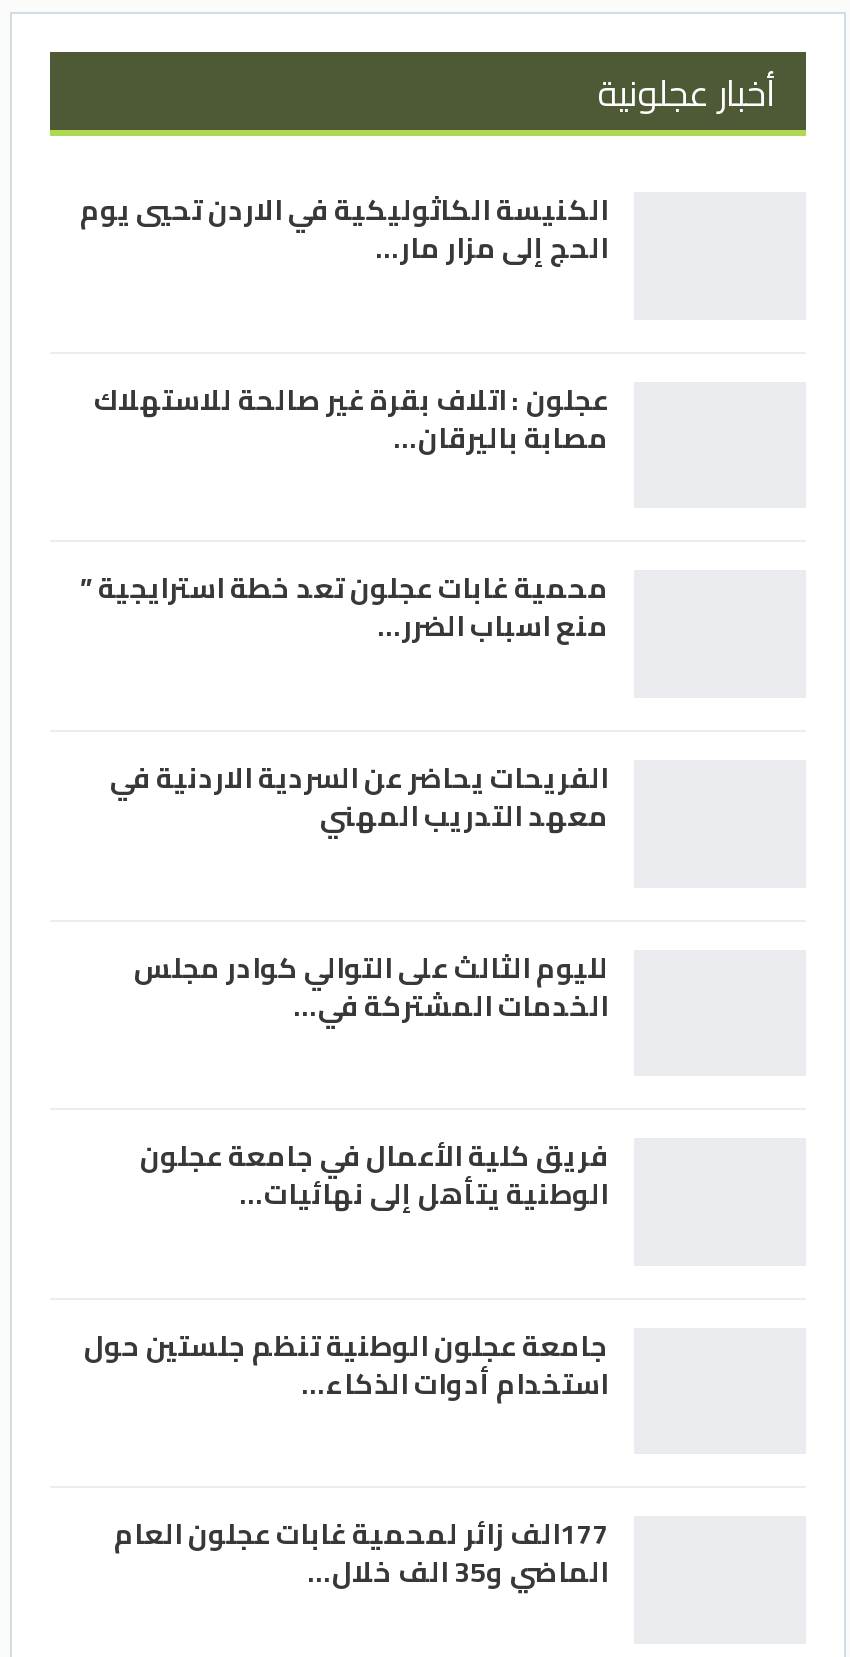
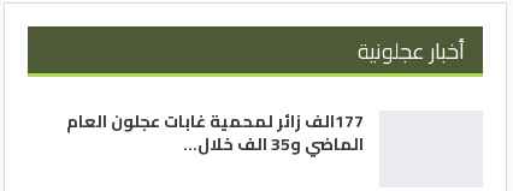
- الكنيسة الكاثوليكية في الاردن تحيي يوم
- الحج إلى مزار مار…
- عجلون : اتلاف بقرة غير صالحة للاستهلاك
- مصابة باليرقان…
- محمية غابات عجلون تعد خطة استرايجية ”
- منع اسباب الضرر…
- الفريحات يحاضر عن السردية الاردنية في
- معهد التدريب المهني
- لليوم الثالث على التوالي كوادر مجلس
- الخدمات المشتركة في…
- فريق كلية الأعمال في جامعة عجلون
- الوطنية يتأهل إلى نهائيات…
- جامعة عجلون الوطنية تنظم جلستين حول
- استخدام أدوات الذكاء…
